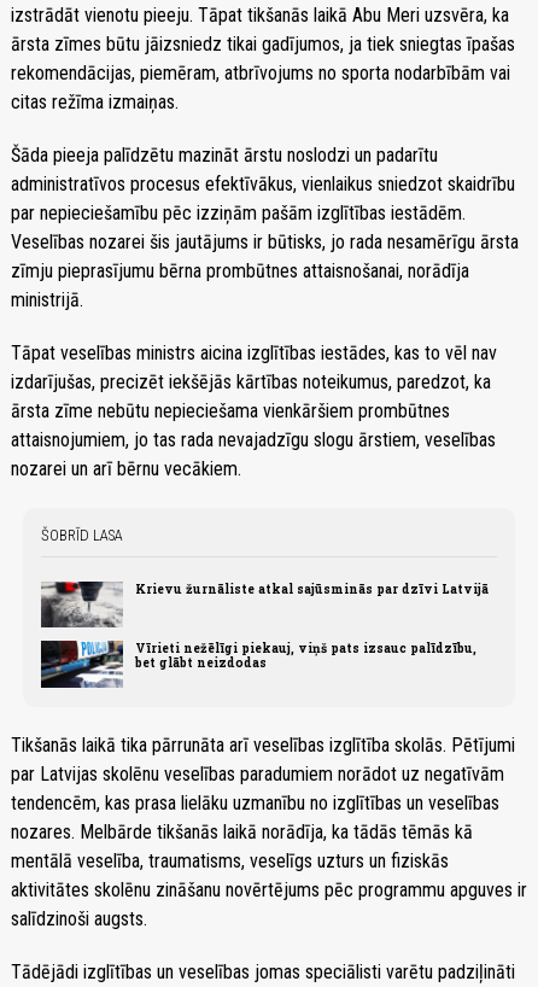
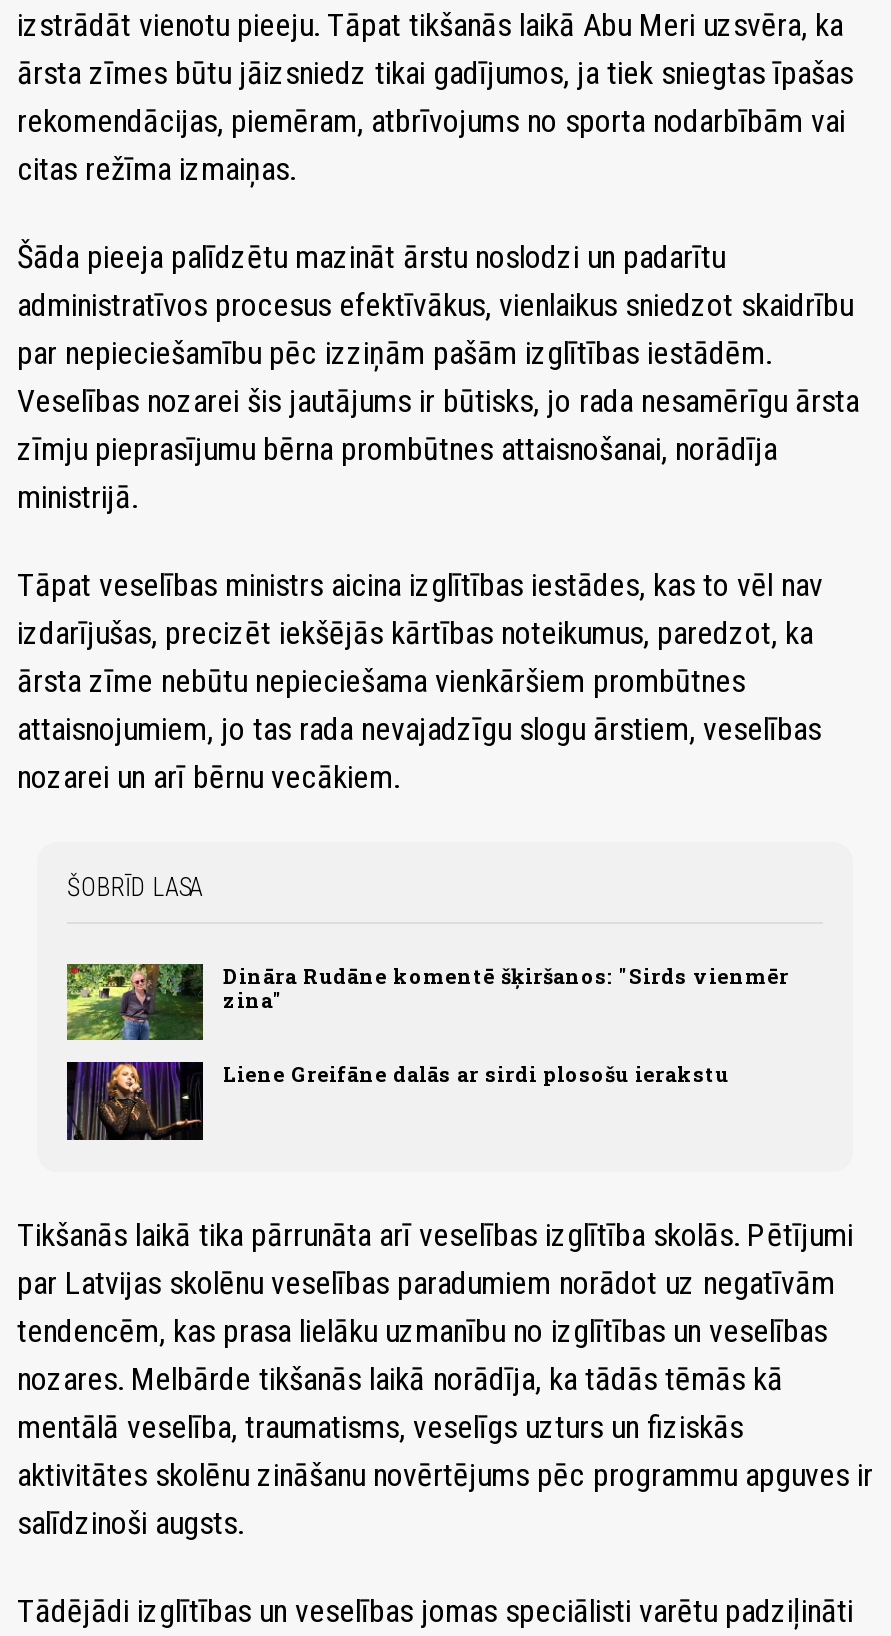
- [image]
- Krievu žurnāliste atkal sajūsminās par dzīvi Latvijā
+ [image]
+ Dināra Rudāne komentē šķiršanos: "Sirds vienmēr
+ zina"

- [image]
- Vīrieti nežēlīgi piekauj, viņš pats izsauc palīdzību,
- bet glābt neizdodas
+ [image]
+ Liene Greifāne dalās ar sirdi plosošu ierakstu
